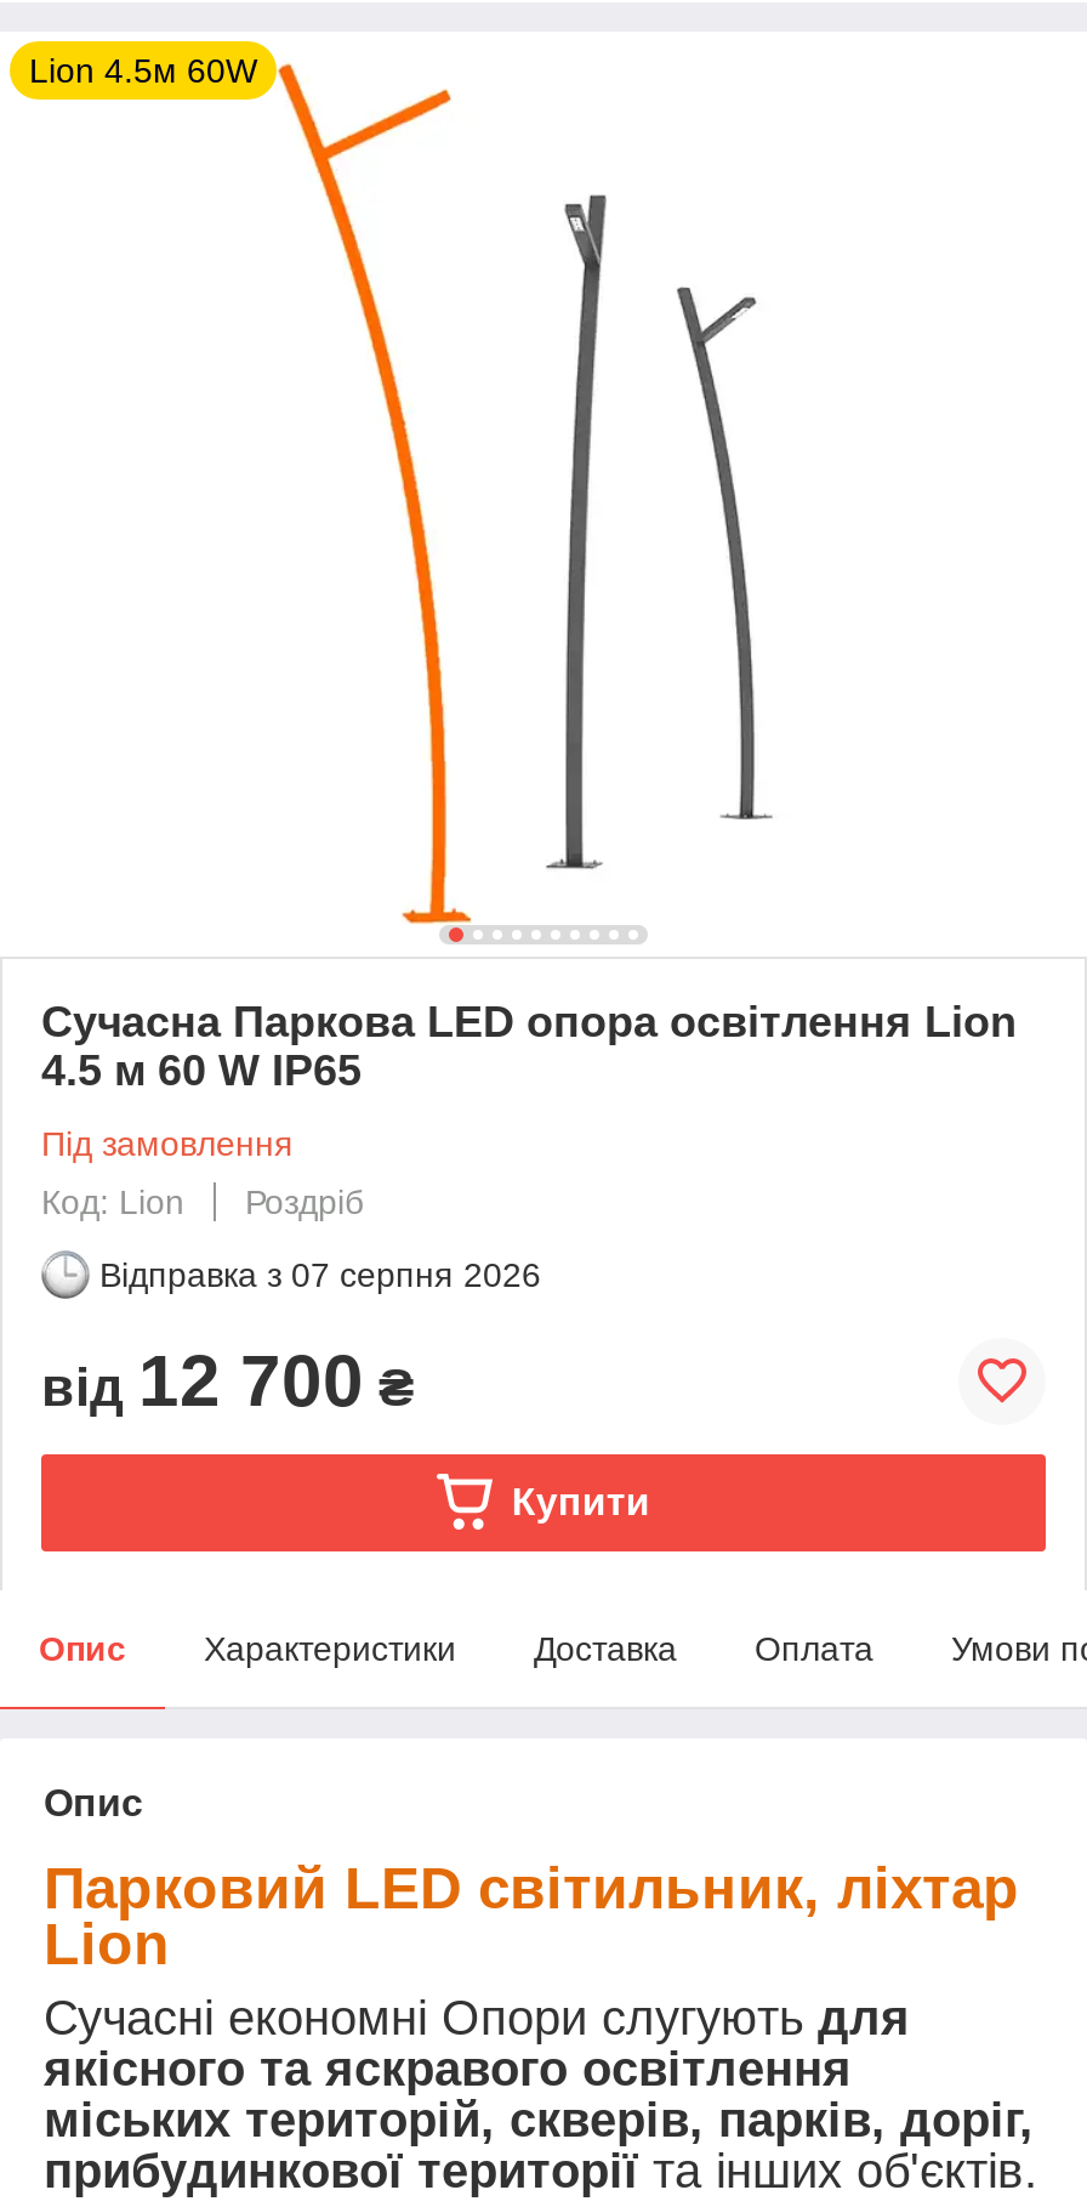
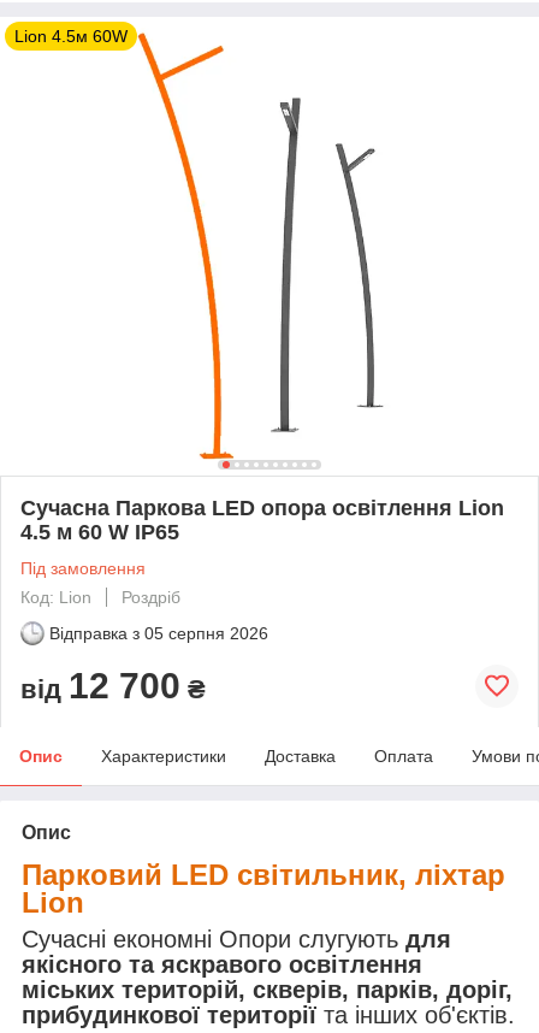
- Відправка з 07 серпня 2026
+ Відправка з 05 серпня 2026

- Купити
